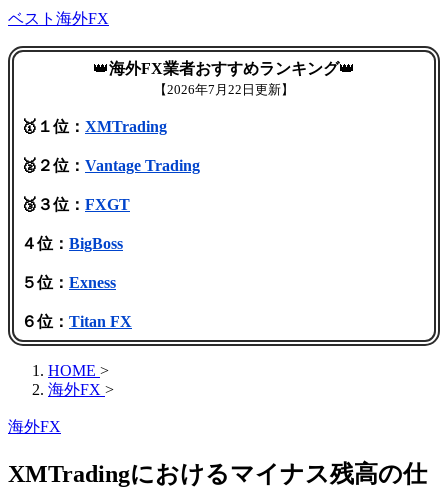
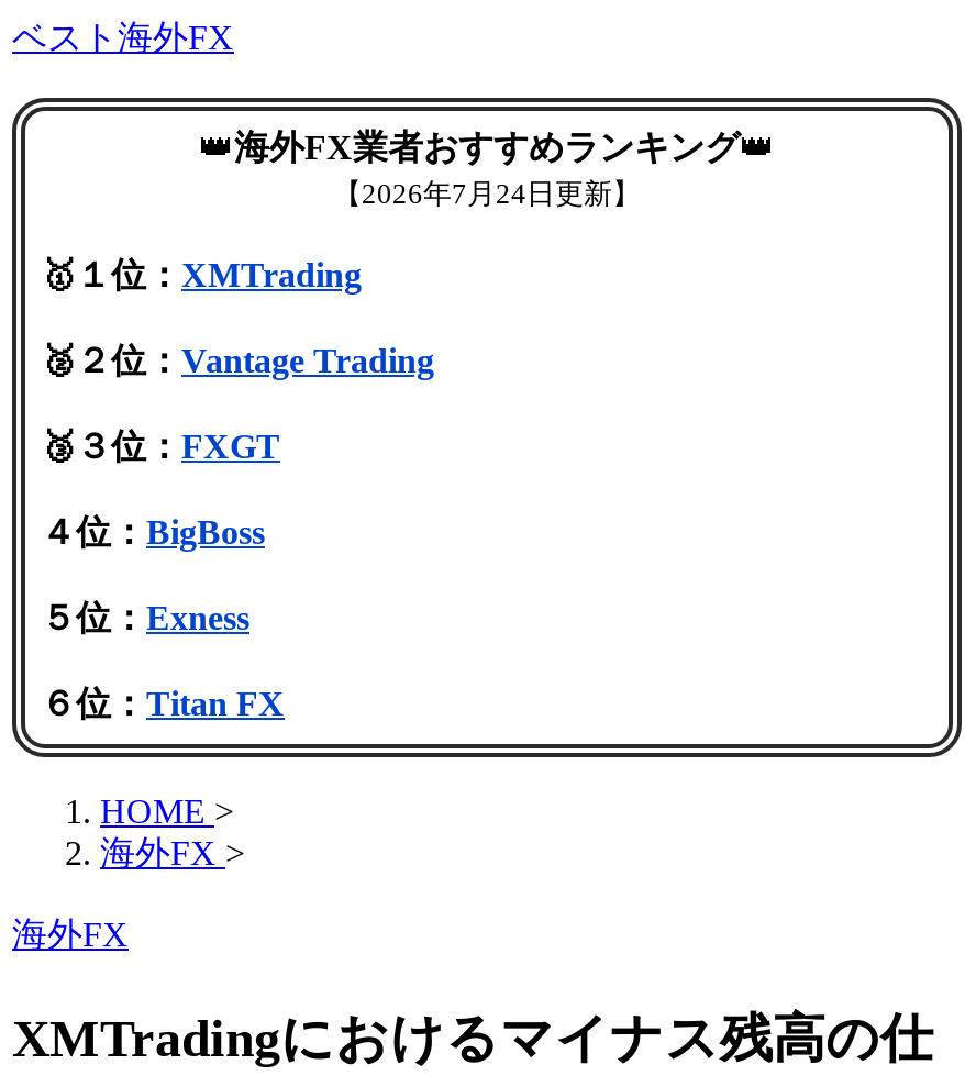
- 【2026年7月22日更新】
+ 【2026年7月24日更新】
